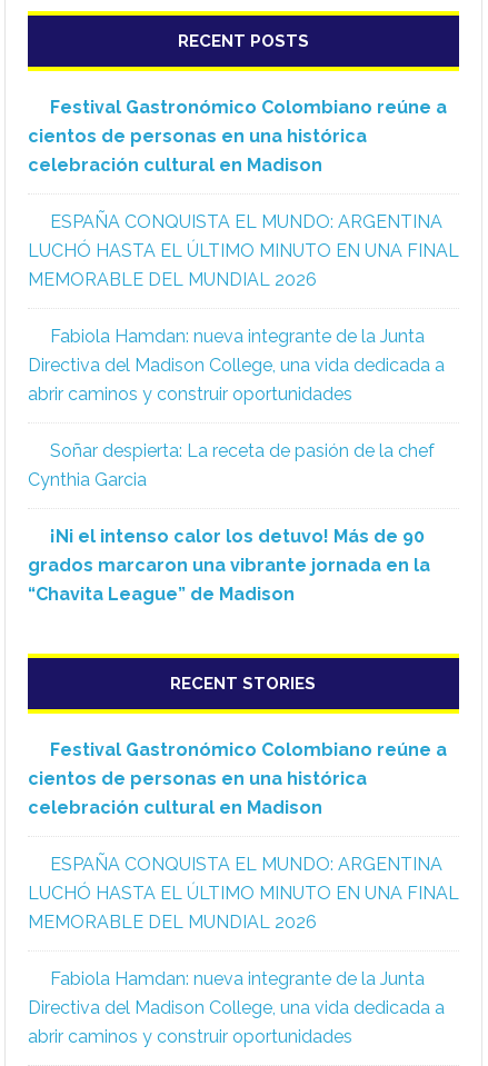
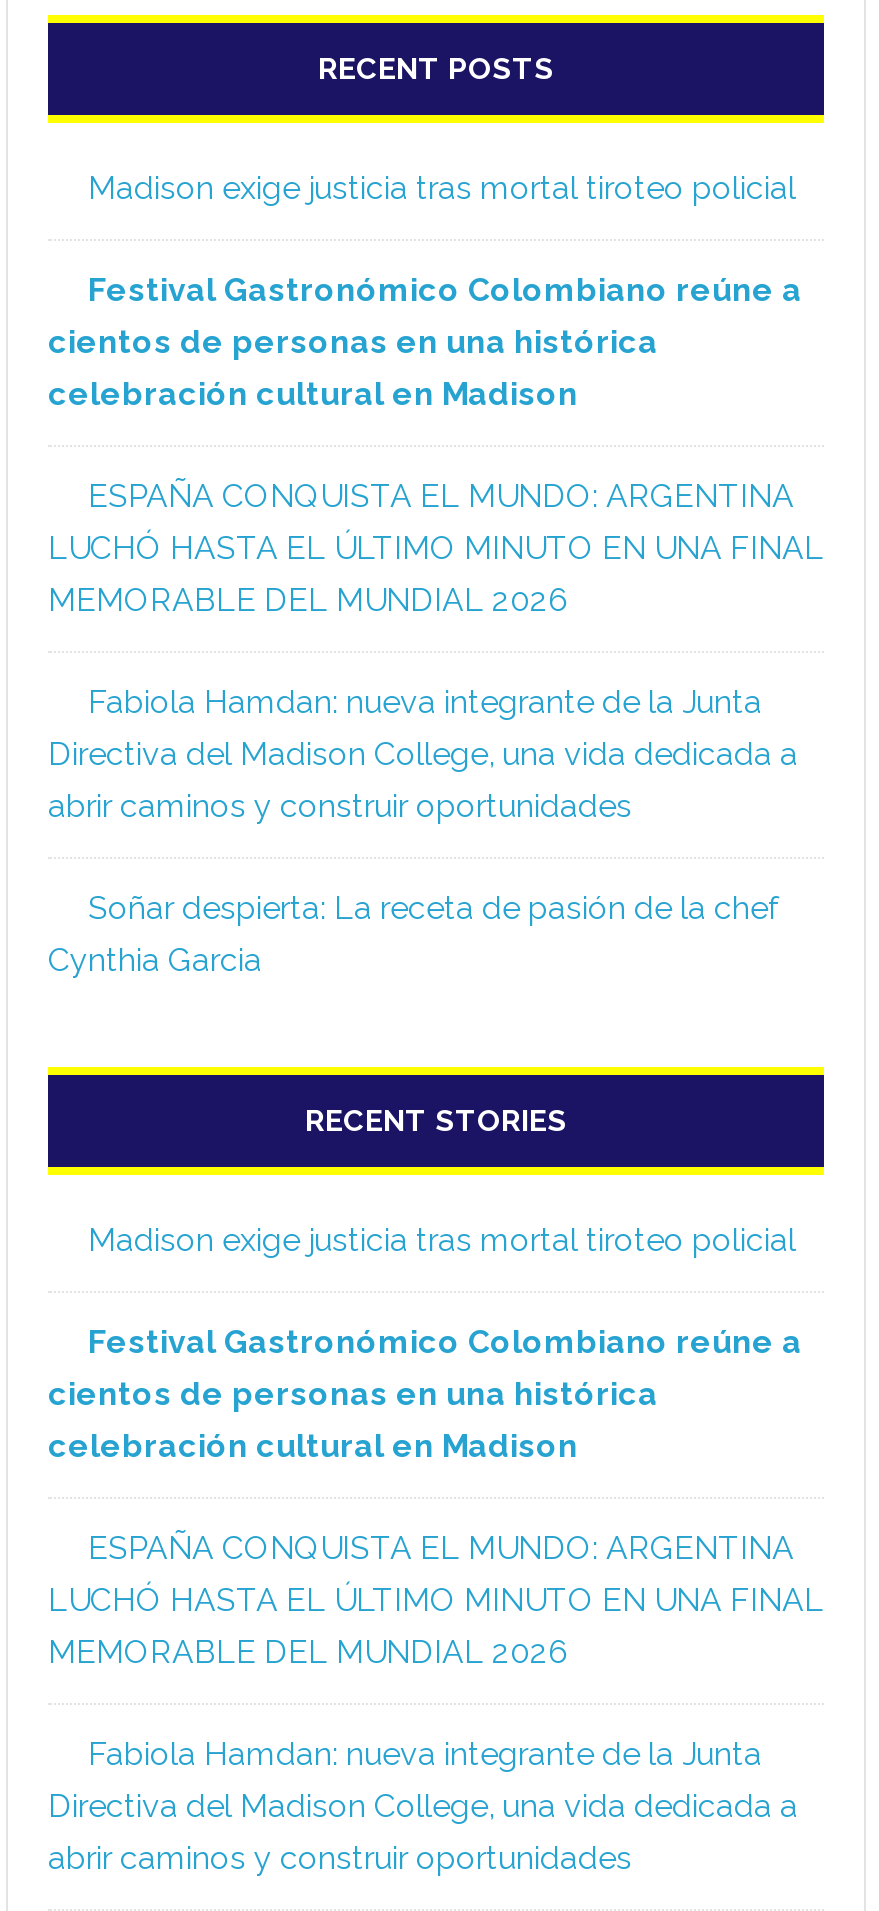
+ Madison exige justicia tras mortal tiroteo policial

moved down: Festival Gastronómico Colombiano reúne a | cientos de personas en una histórica | celebración cultural en Madison | ... | Soñar despierta: La receta de pasión de la chef | Cynthia Garcia

- ¡Ni el intenso calor los detuvo! Más de 90
- grados marcaron una vibrante jornada en la
- “Chavita League” de Madison

moved up: RECENT STORIES

+ Madison exige justicia tras mortal tiroteo policial
